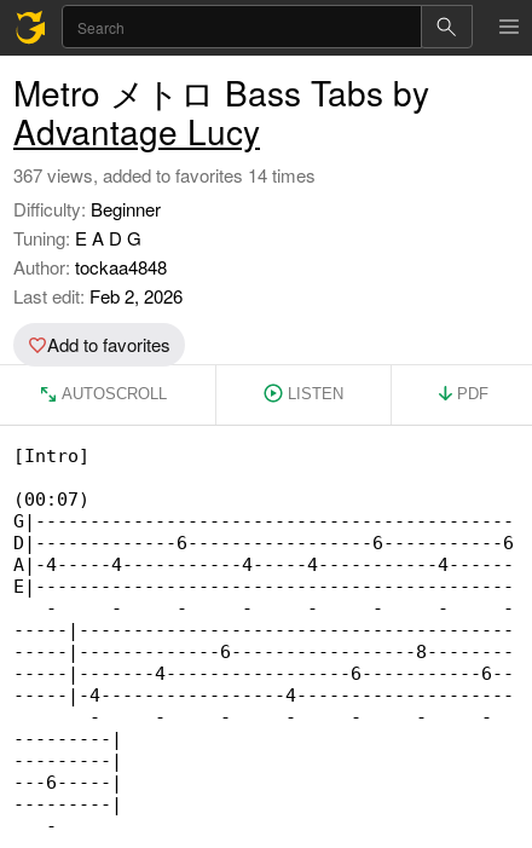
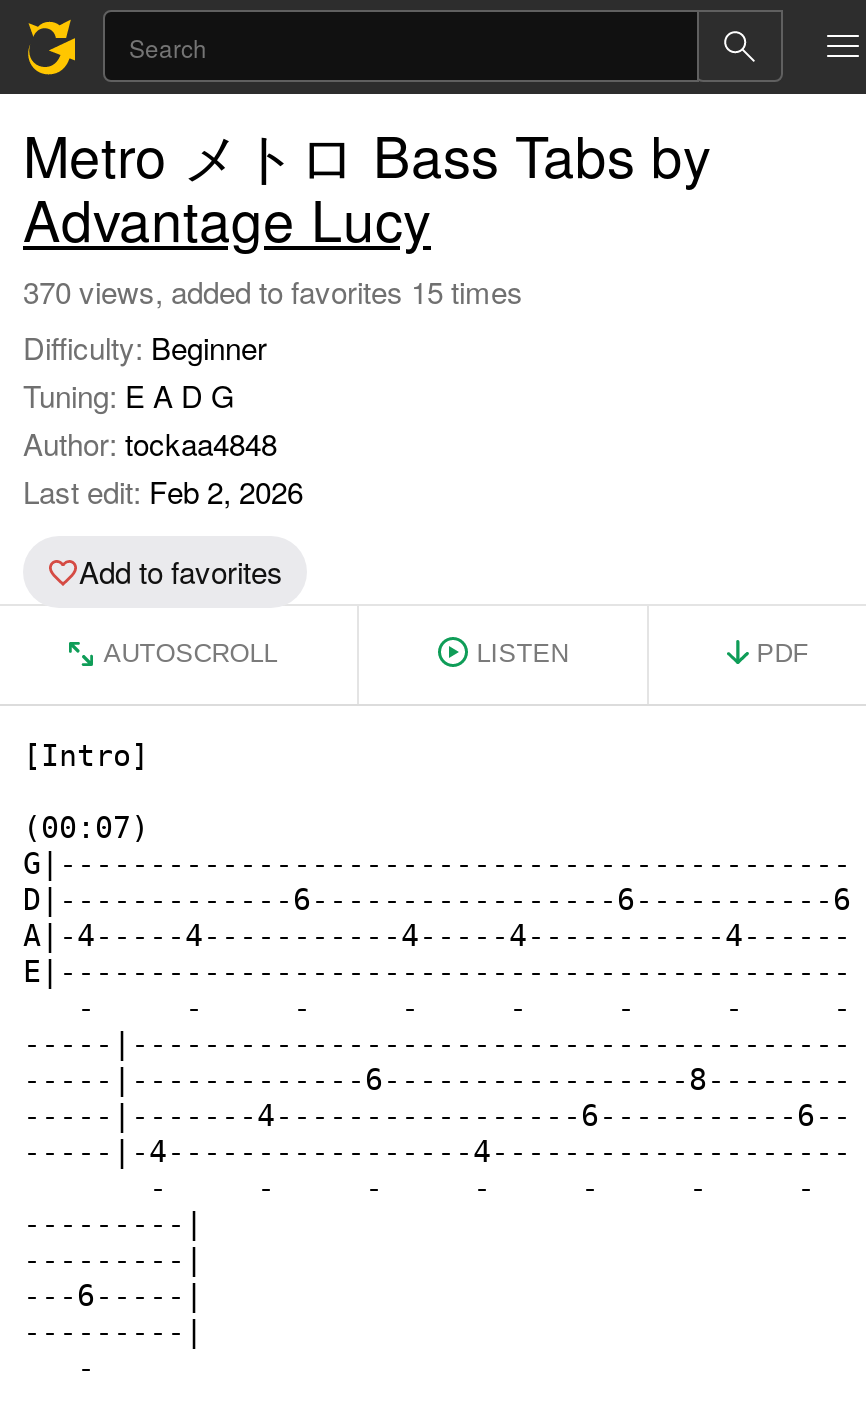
- 367 views, added to favorites 14 times
+ 370 views, added to favorites 15 times
